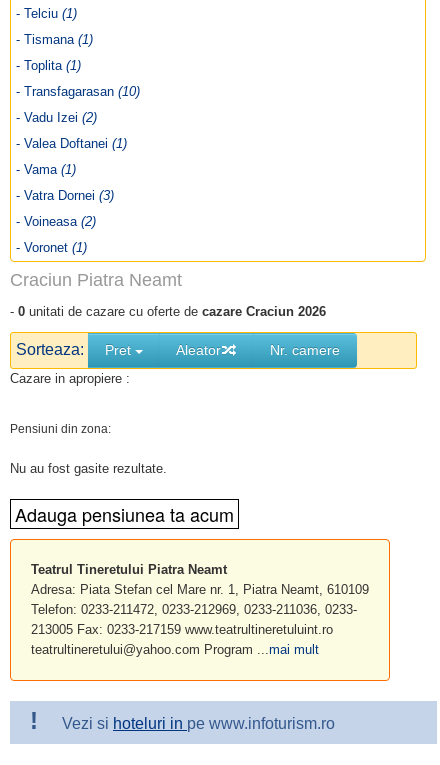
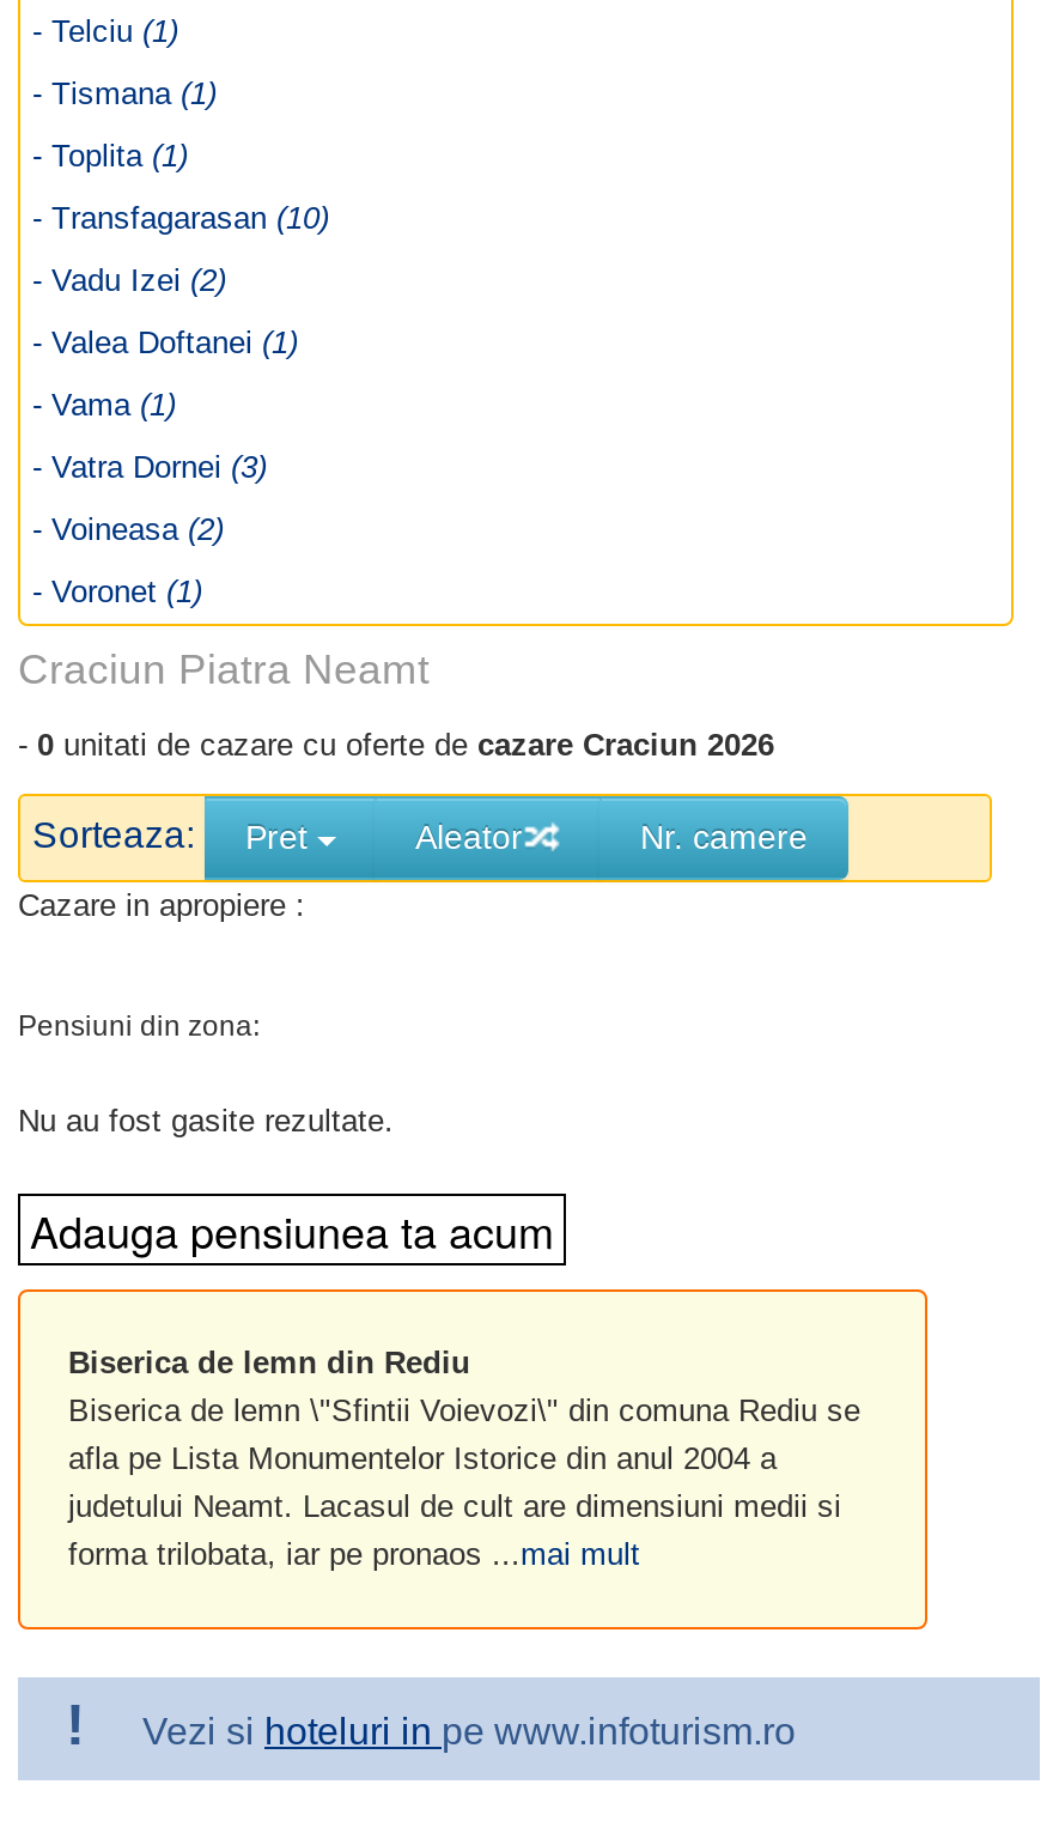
- Teatrul Tineretului Piatra Neamt
- Adresa: Piata Stefan cel Mare nr. 1, Piatra Neamt, 610109
- Telefon: 0233-211472, 0233-212969, 0233-211036, 0233-
- 213005 Fax: 0233-217159 www.teatrultineretuluint.ro
- teatrultineretului@yahoo.com Program ...mai mult
+ Biserica de lemn din Rediu
+ Biserica de lemn \"Sfintii Voievozi\" din comuna Rediu se
+ afla pe Lista Monumentelor Istorice din anul 2004 a
+ judetului Neamt. Lacasul de cult are dimensiuni medii si
+ forma trilobata, iar pe pronaos ...mai mult
